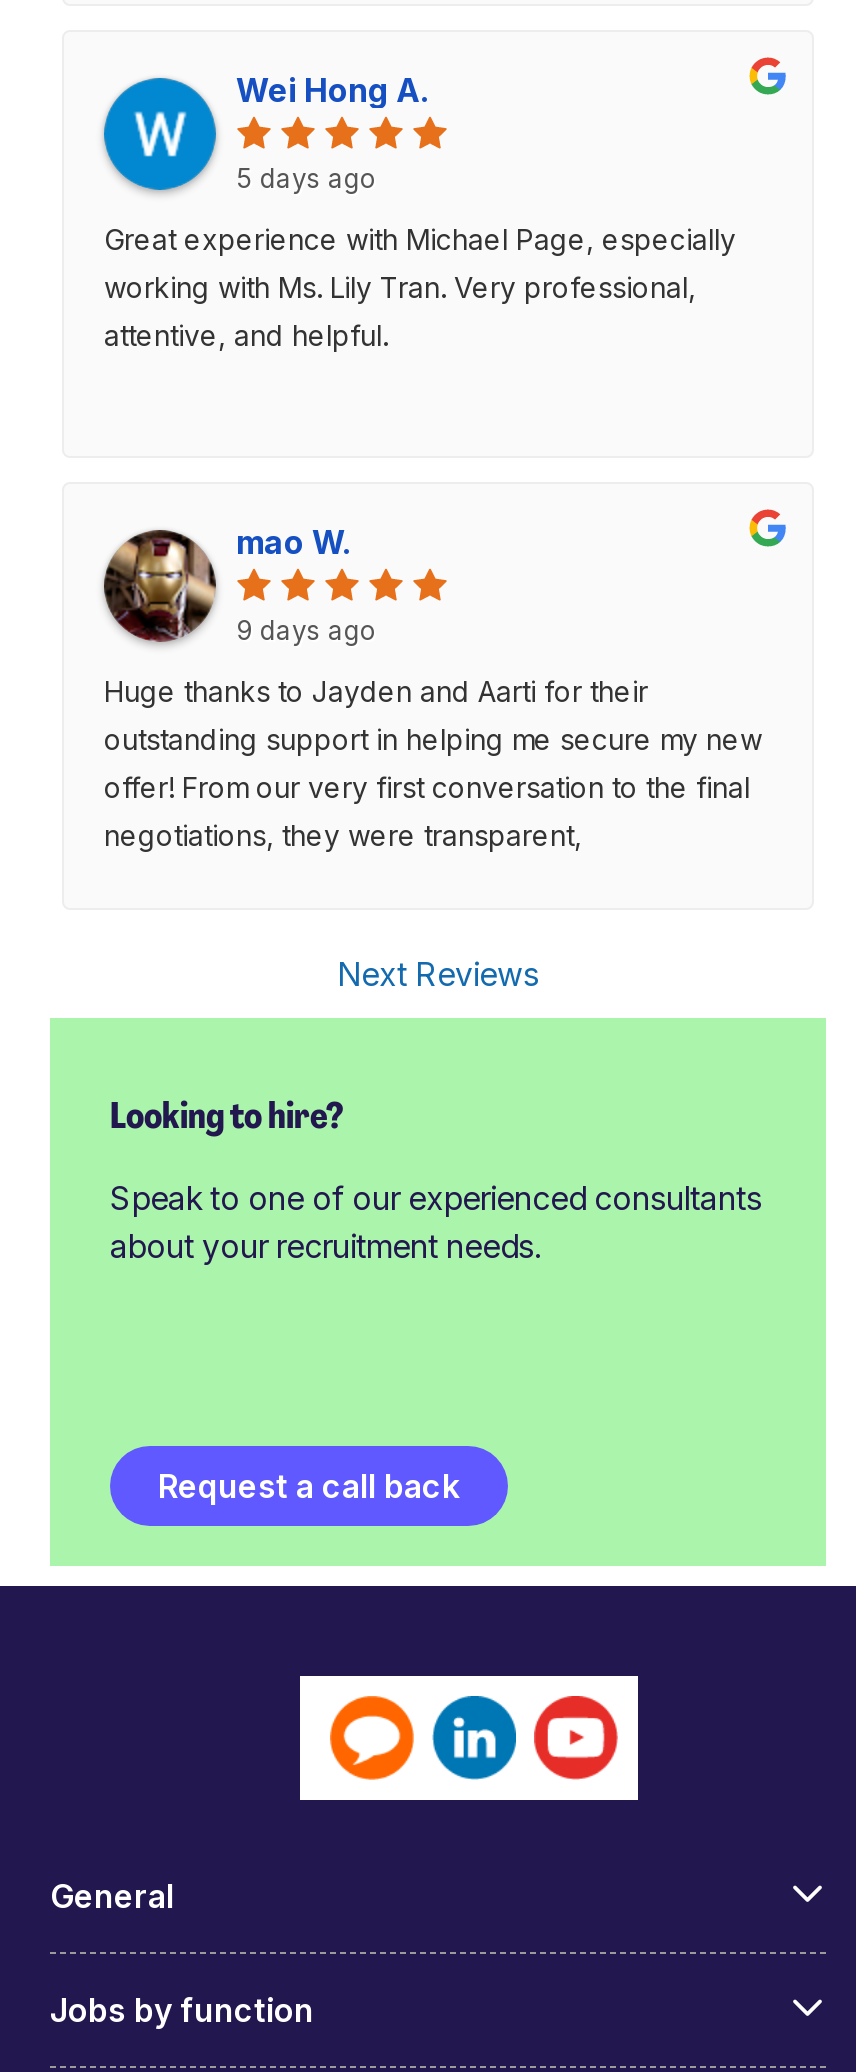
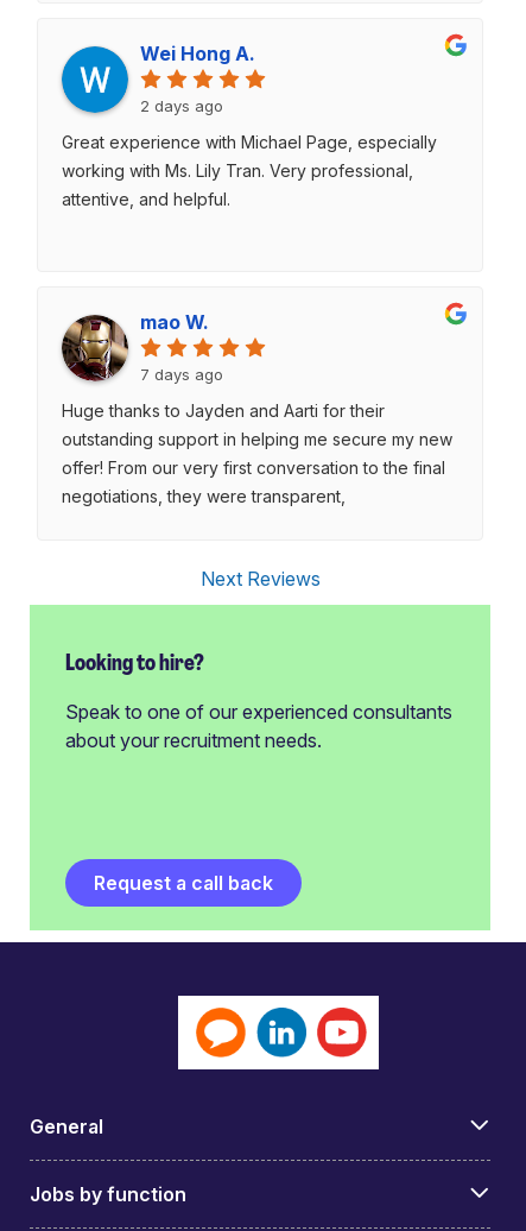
- 5 days ago
+ 2 days ago

- 9 days ago
+ 7 days ago
